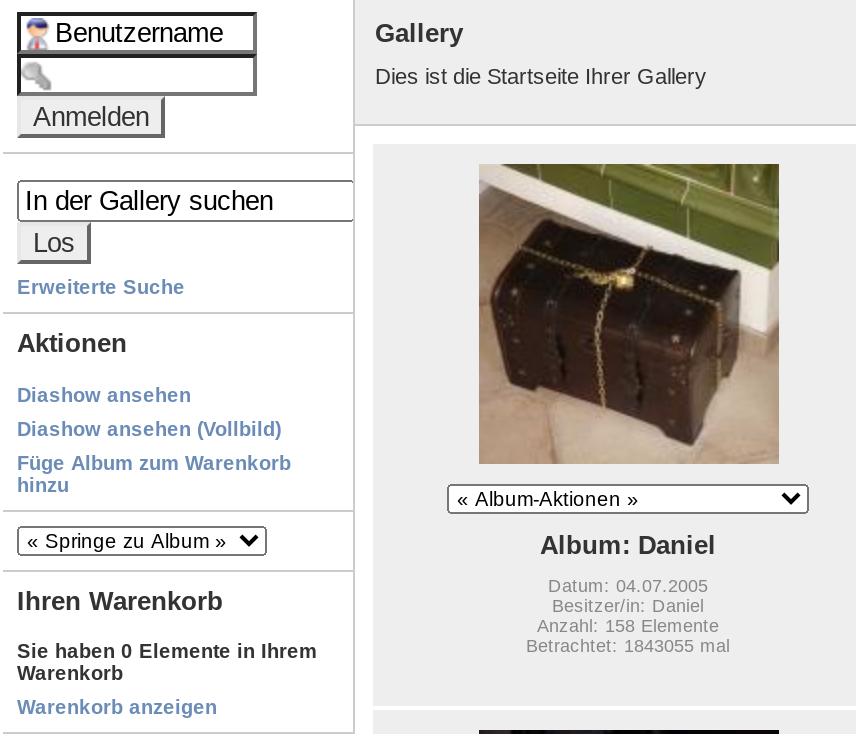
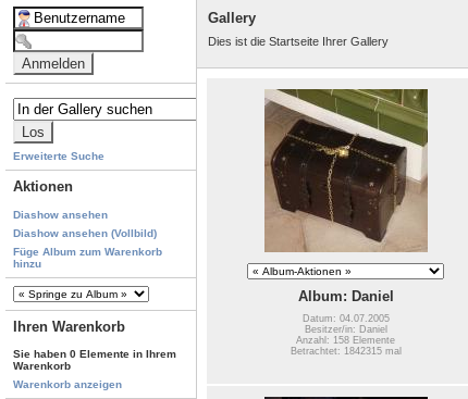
- Betrachtet: 1843055 mal
+ Betrachtet: 1842315 mal
